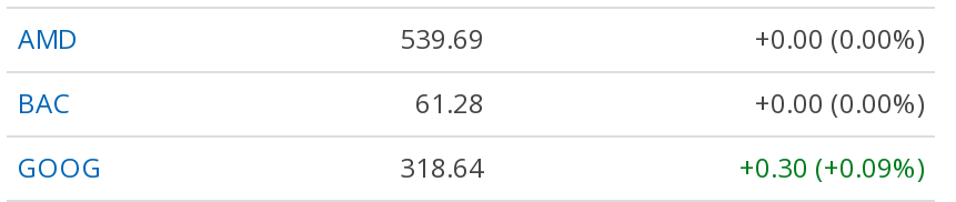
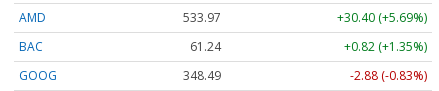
- 539.69
+ 533.97

- +0.00 (0.00%)
+ +30.40 (+5.69%)

- 61.28
+ 61.24

- +0.00 (0.00%)
+ +0.82 (+1.35%)

- 318.64
+ 348.49

- +0.30 (+0.09%)
+ -2.88 (-0.83%)
